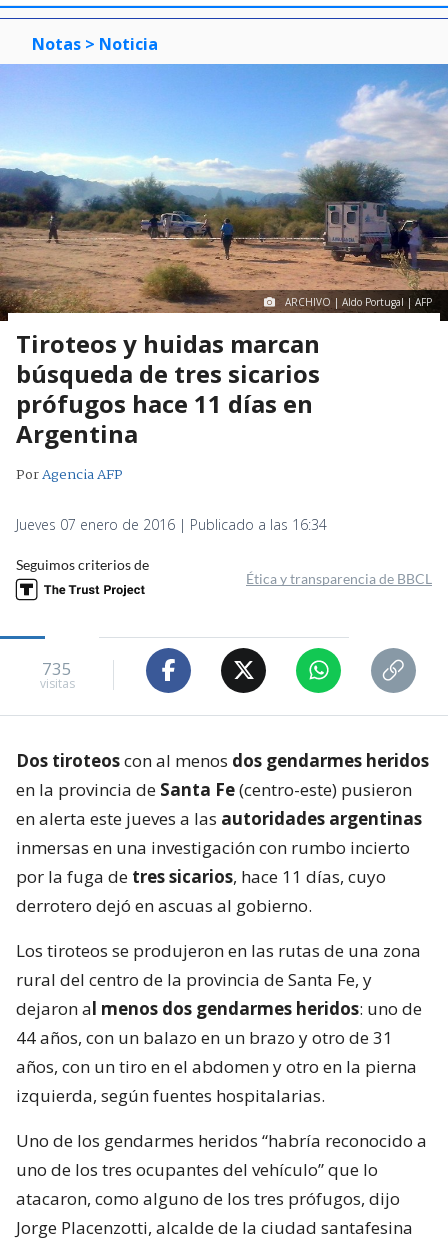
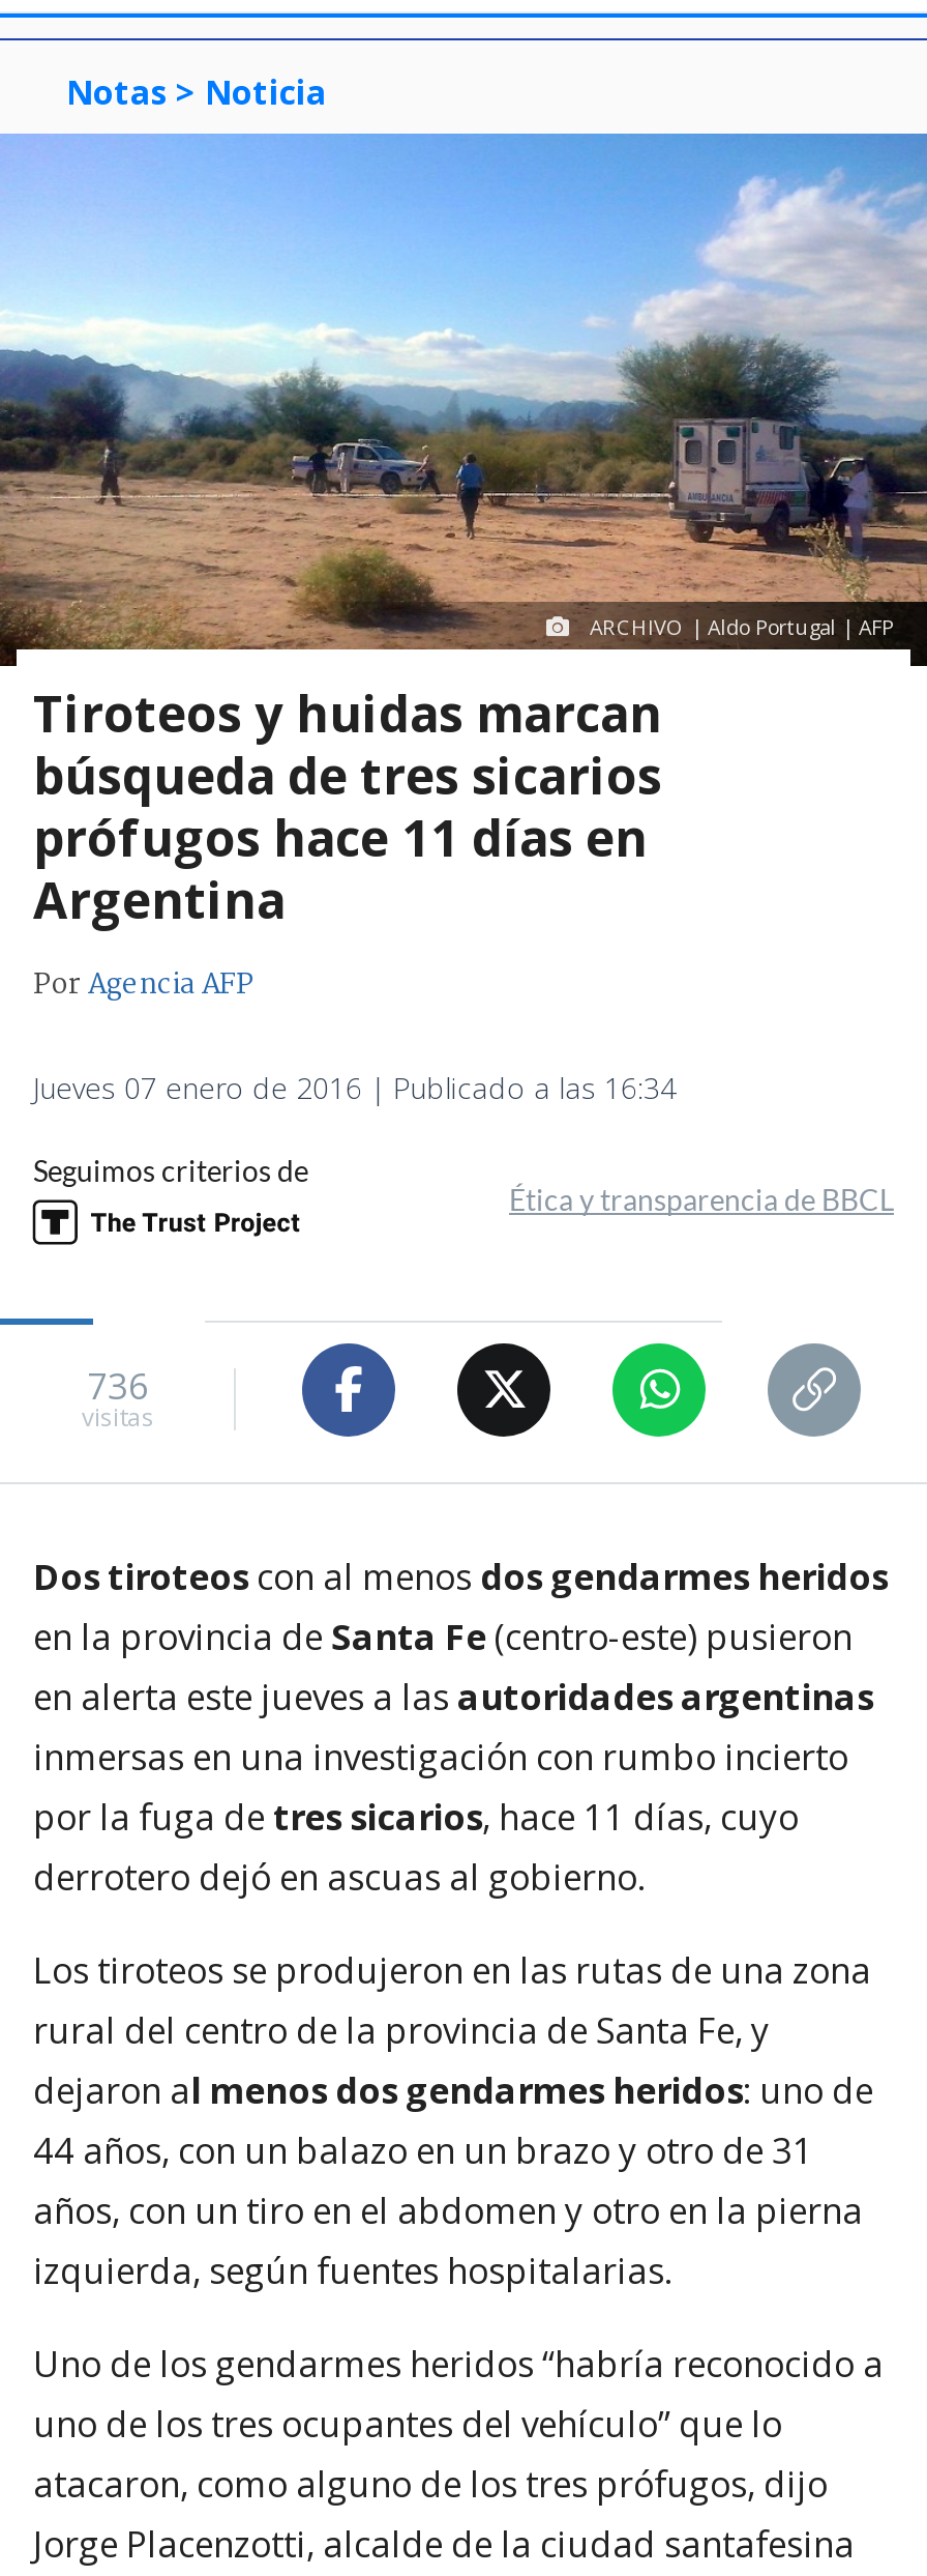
- 735
+ 736
